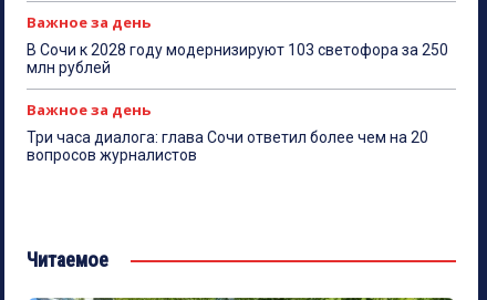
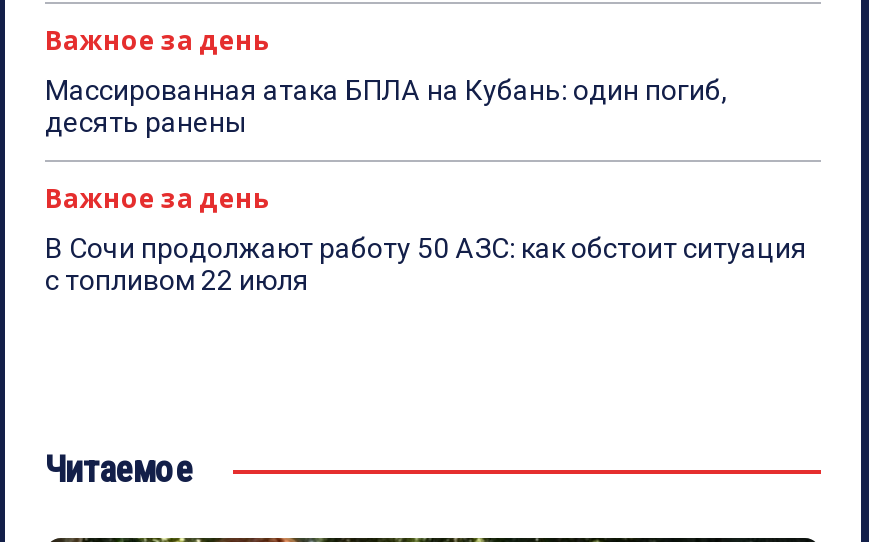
- В Сочи к 2028 году модернизируют 103 светофора за 250
- млн рублей
+ Массированная атака БПЛА на Кубань: один погиб,
+ десять ранены

- Три часа диалога: глава Сочи ответил более чем на 20
- вопросов журналистов
+ В Сочи продолжают работу 50 АЗС: как обстоит ситуация
+ с топливом 22 июля
